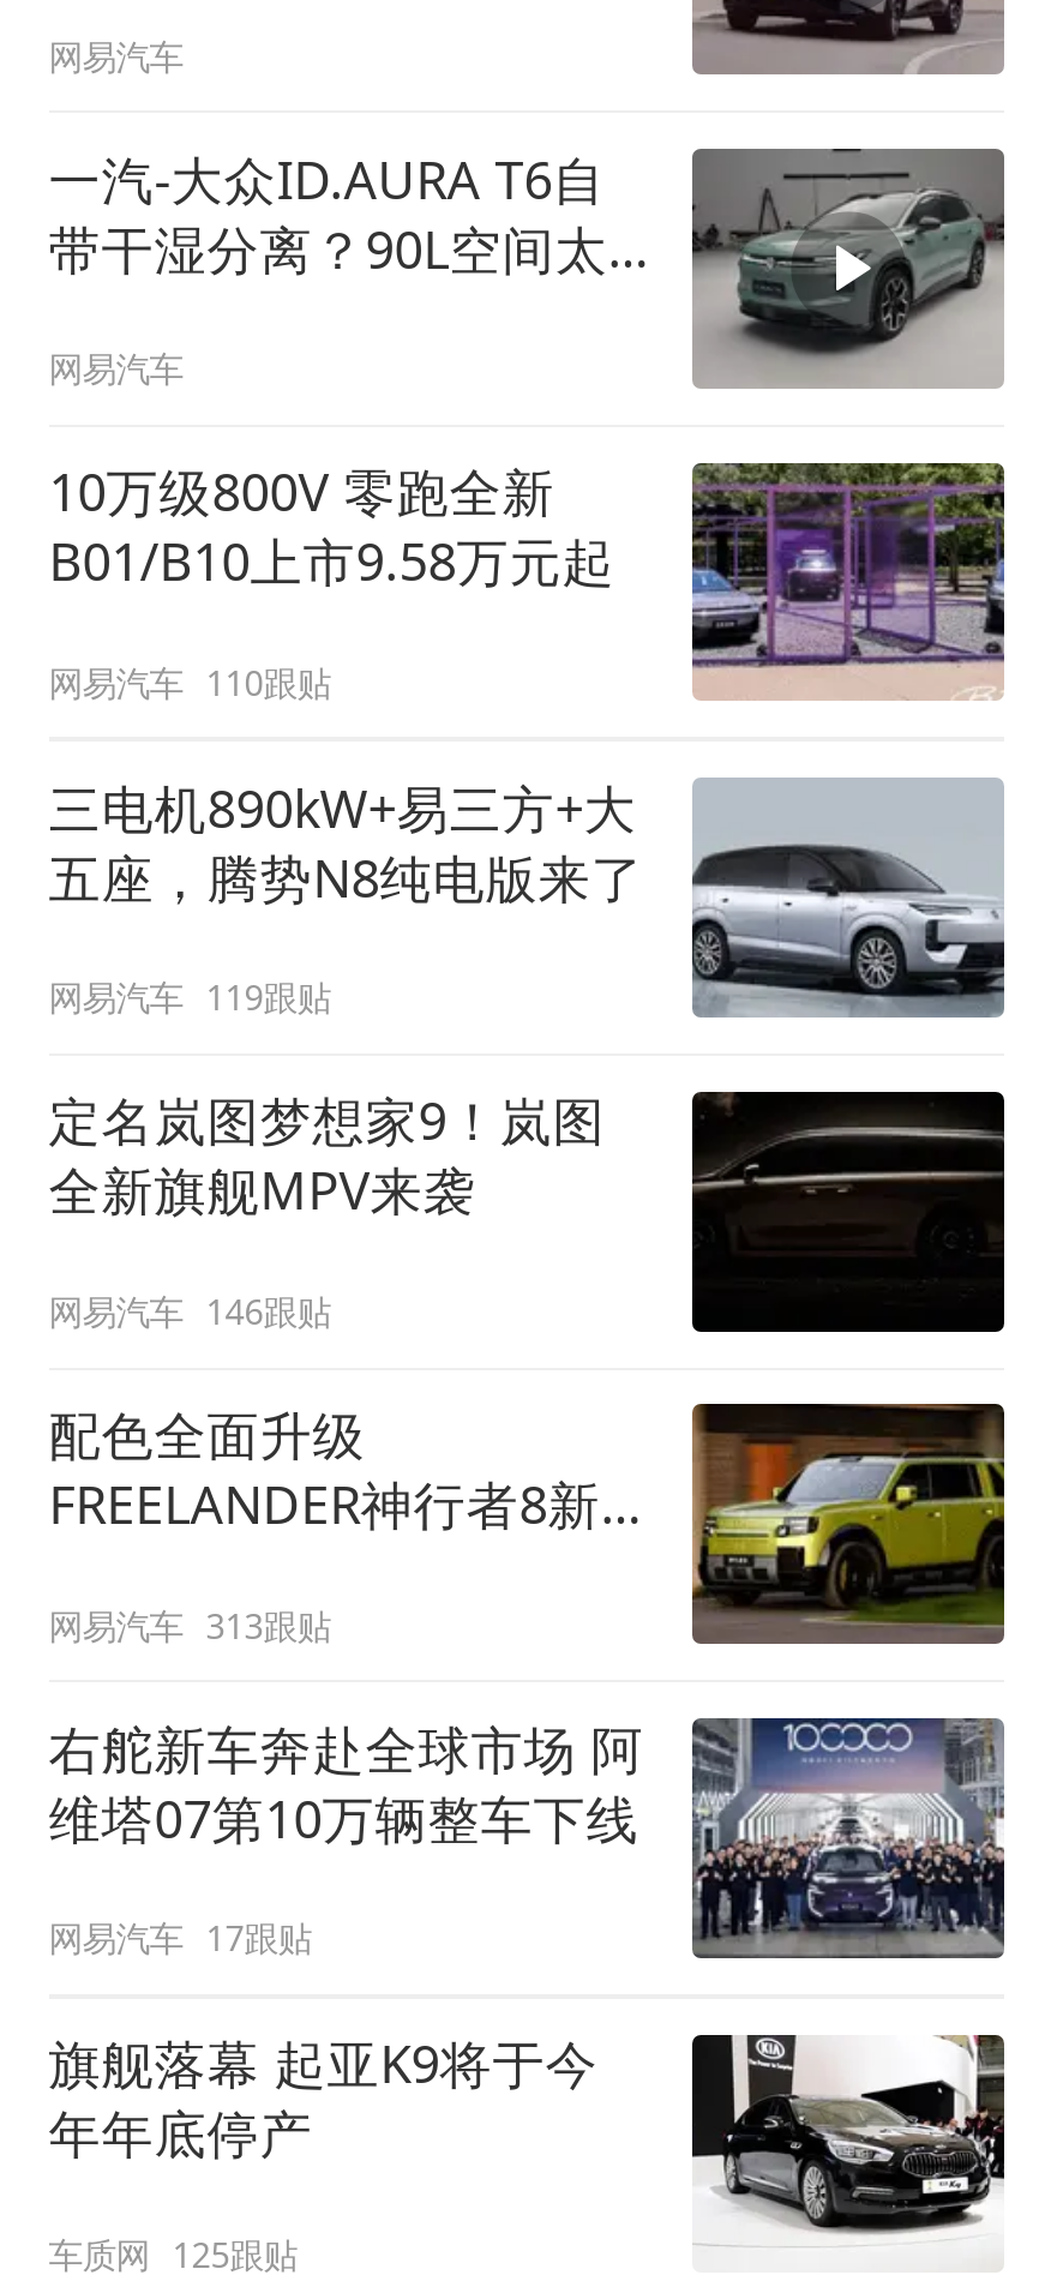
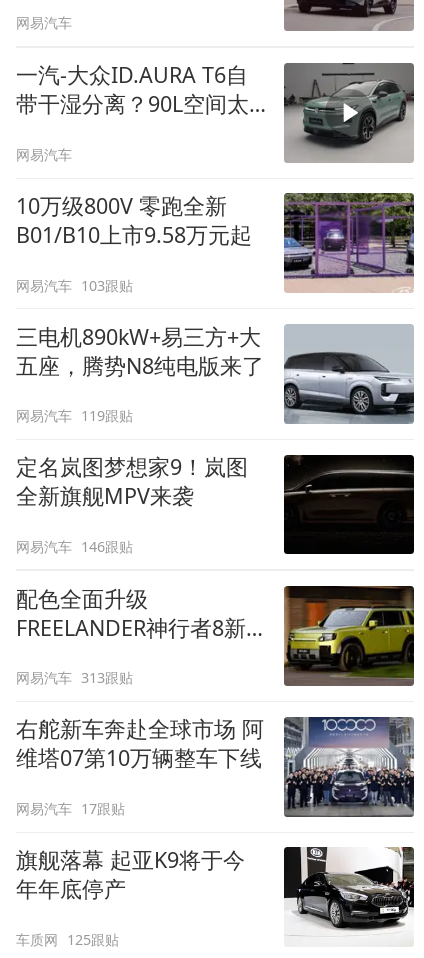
- 网易汽车 110跟贴
+ 网易汽车 103跟贴
